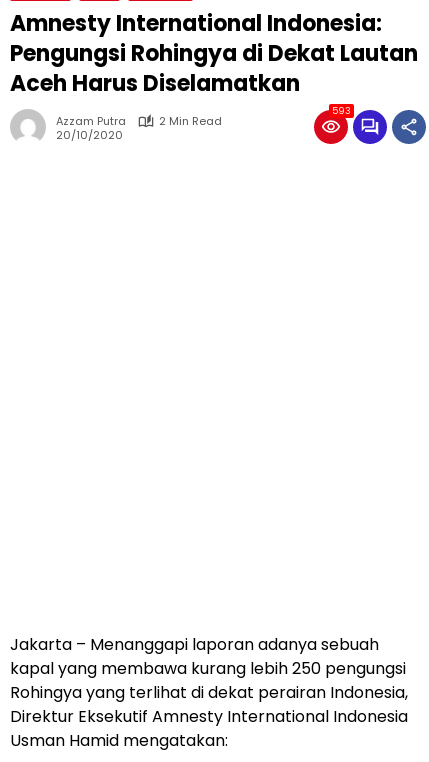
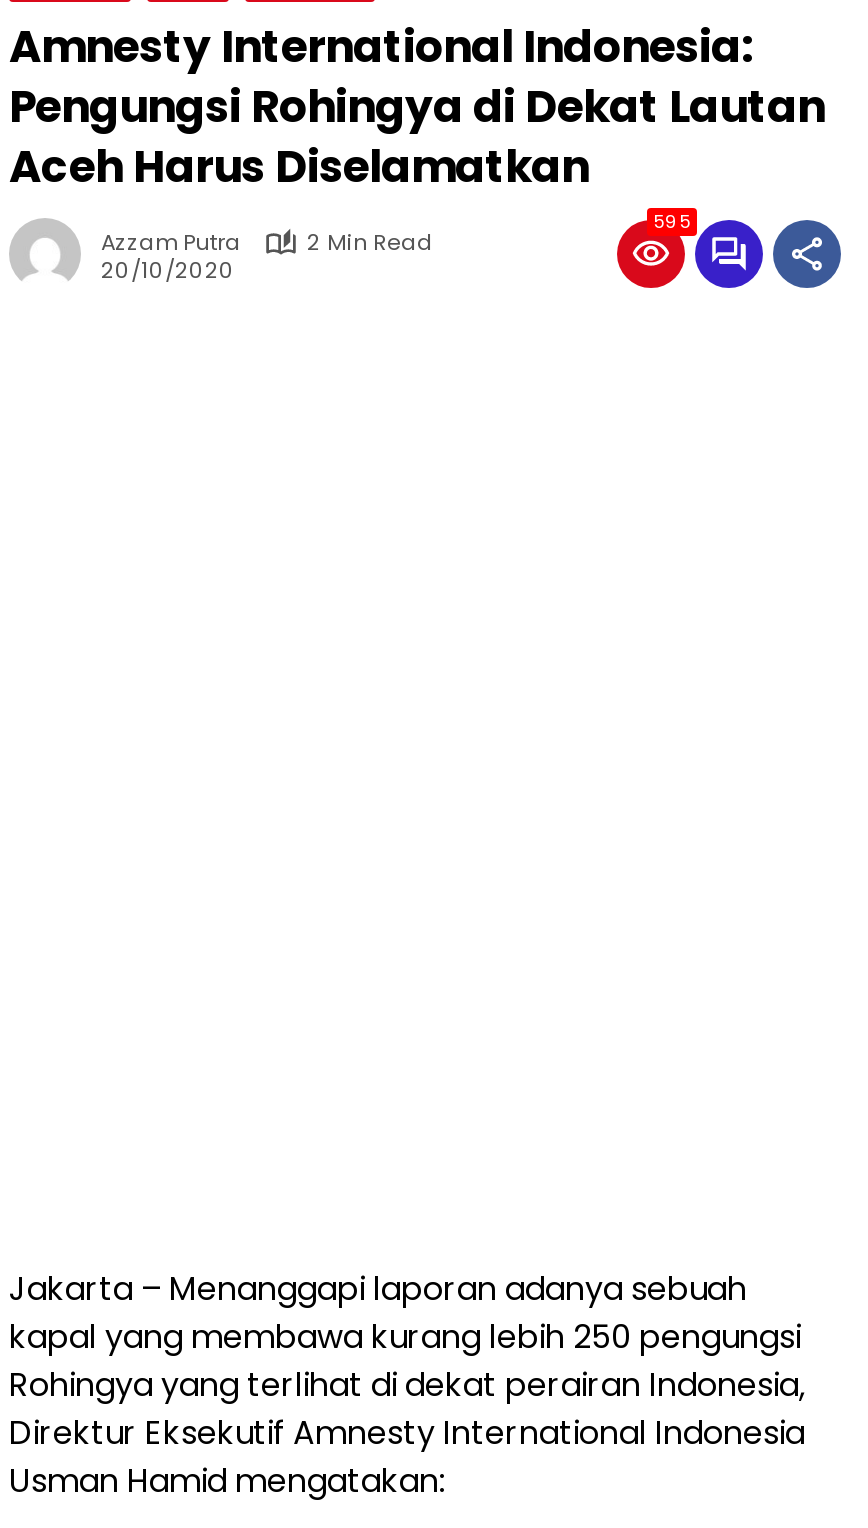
- 593
+ 595
